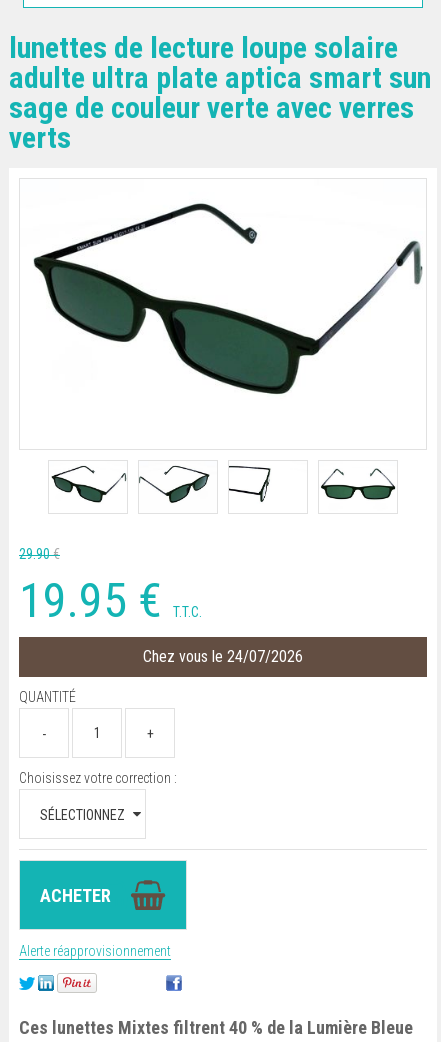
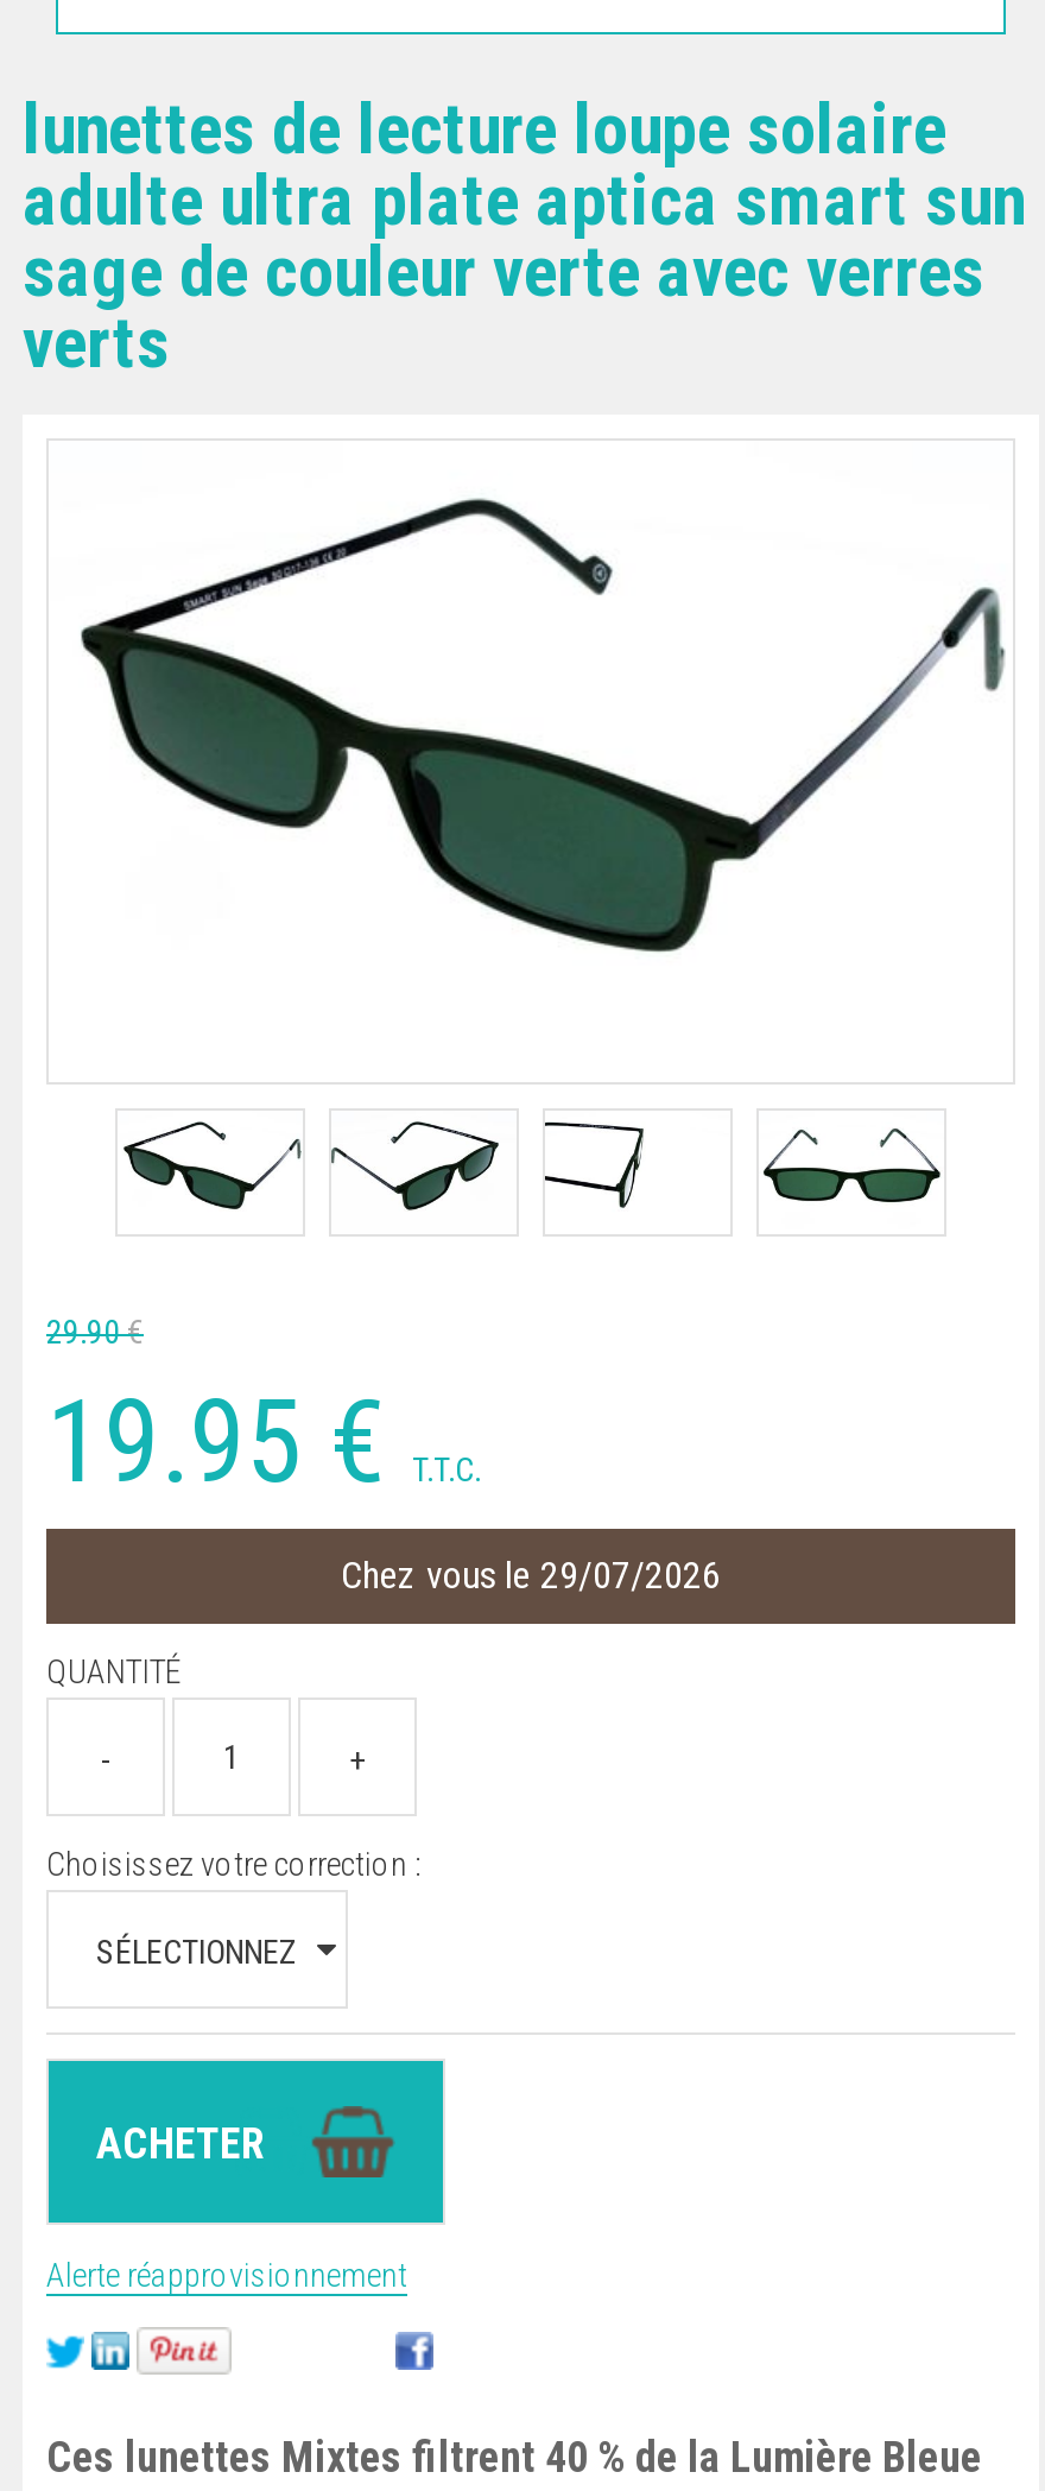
- Chez vous le 24/07/2026
+ Chez vous le 29/07/2026
